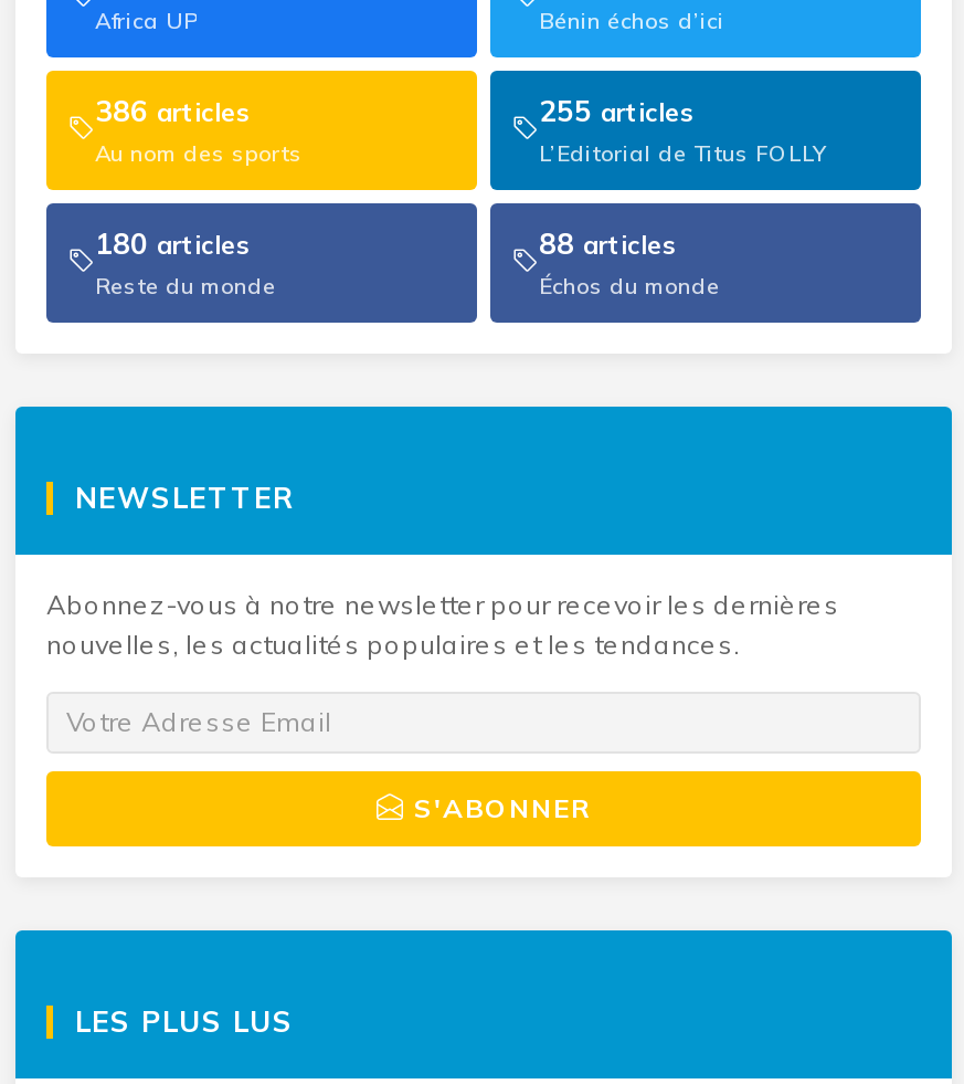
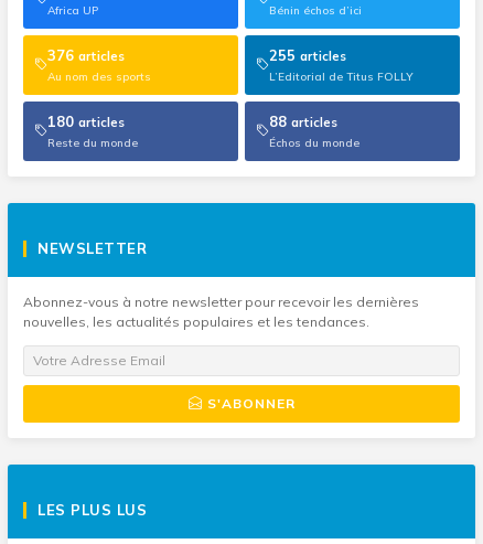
- 386 articles
+ 376 articles
